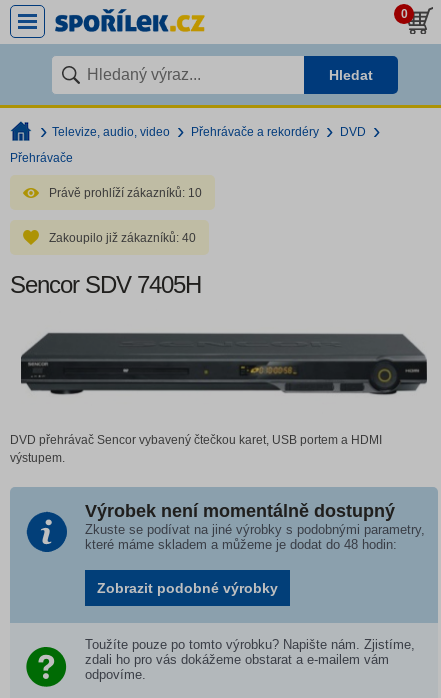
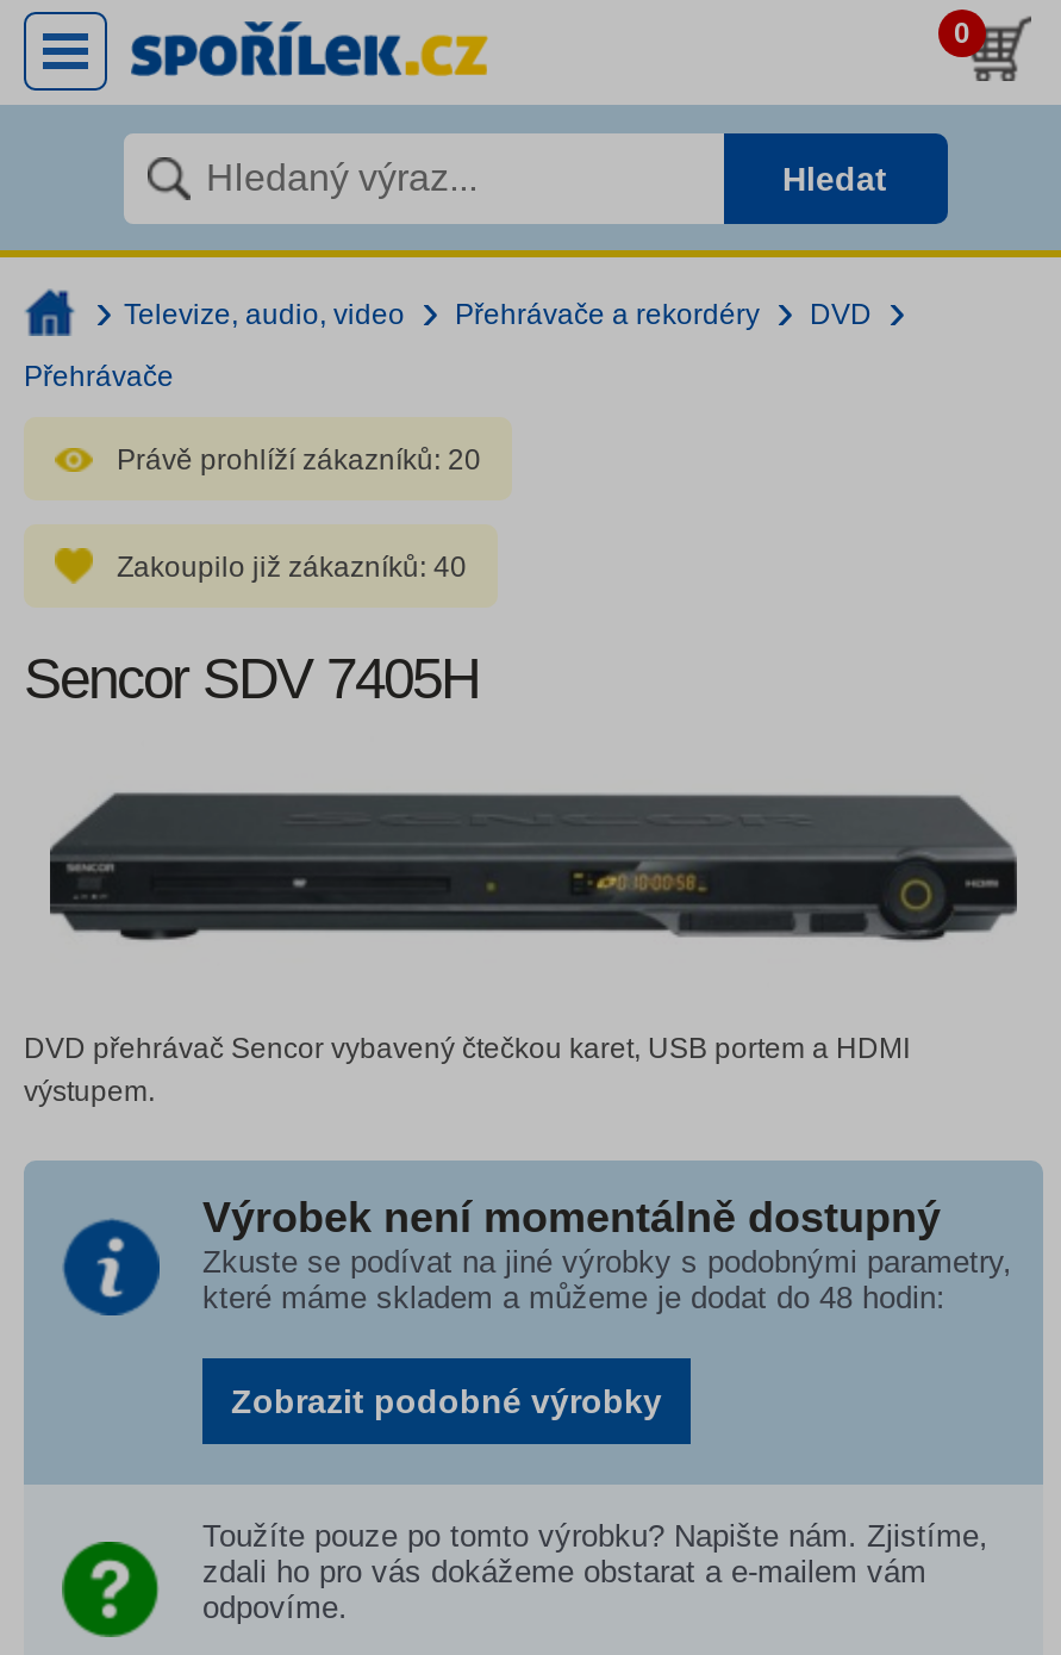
- Právě prohlíží zákazníků: 10
+ Právě prohlíží zákazníků: 20
